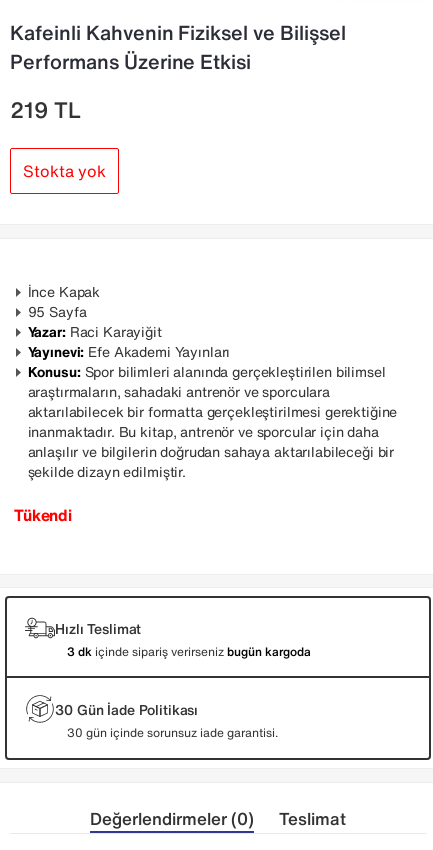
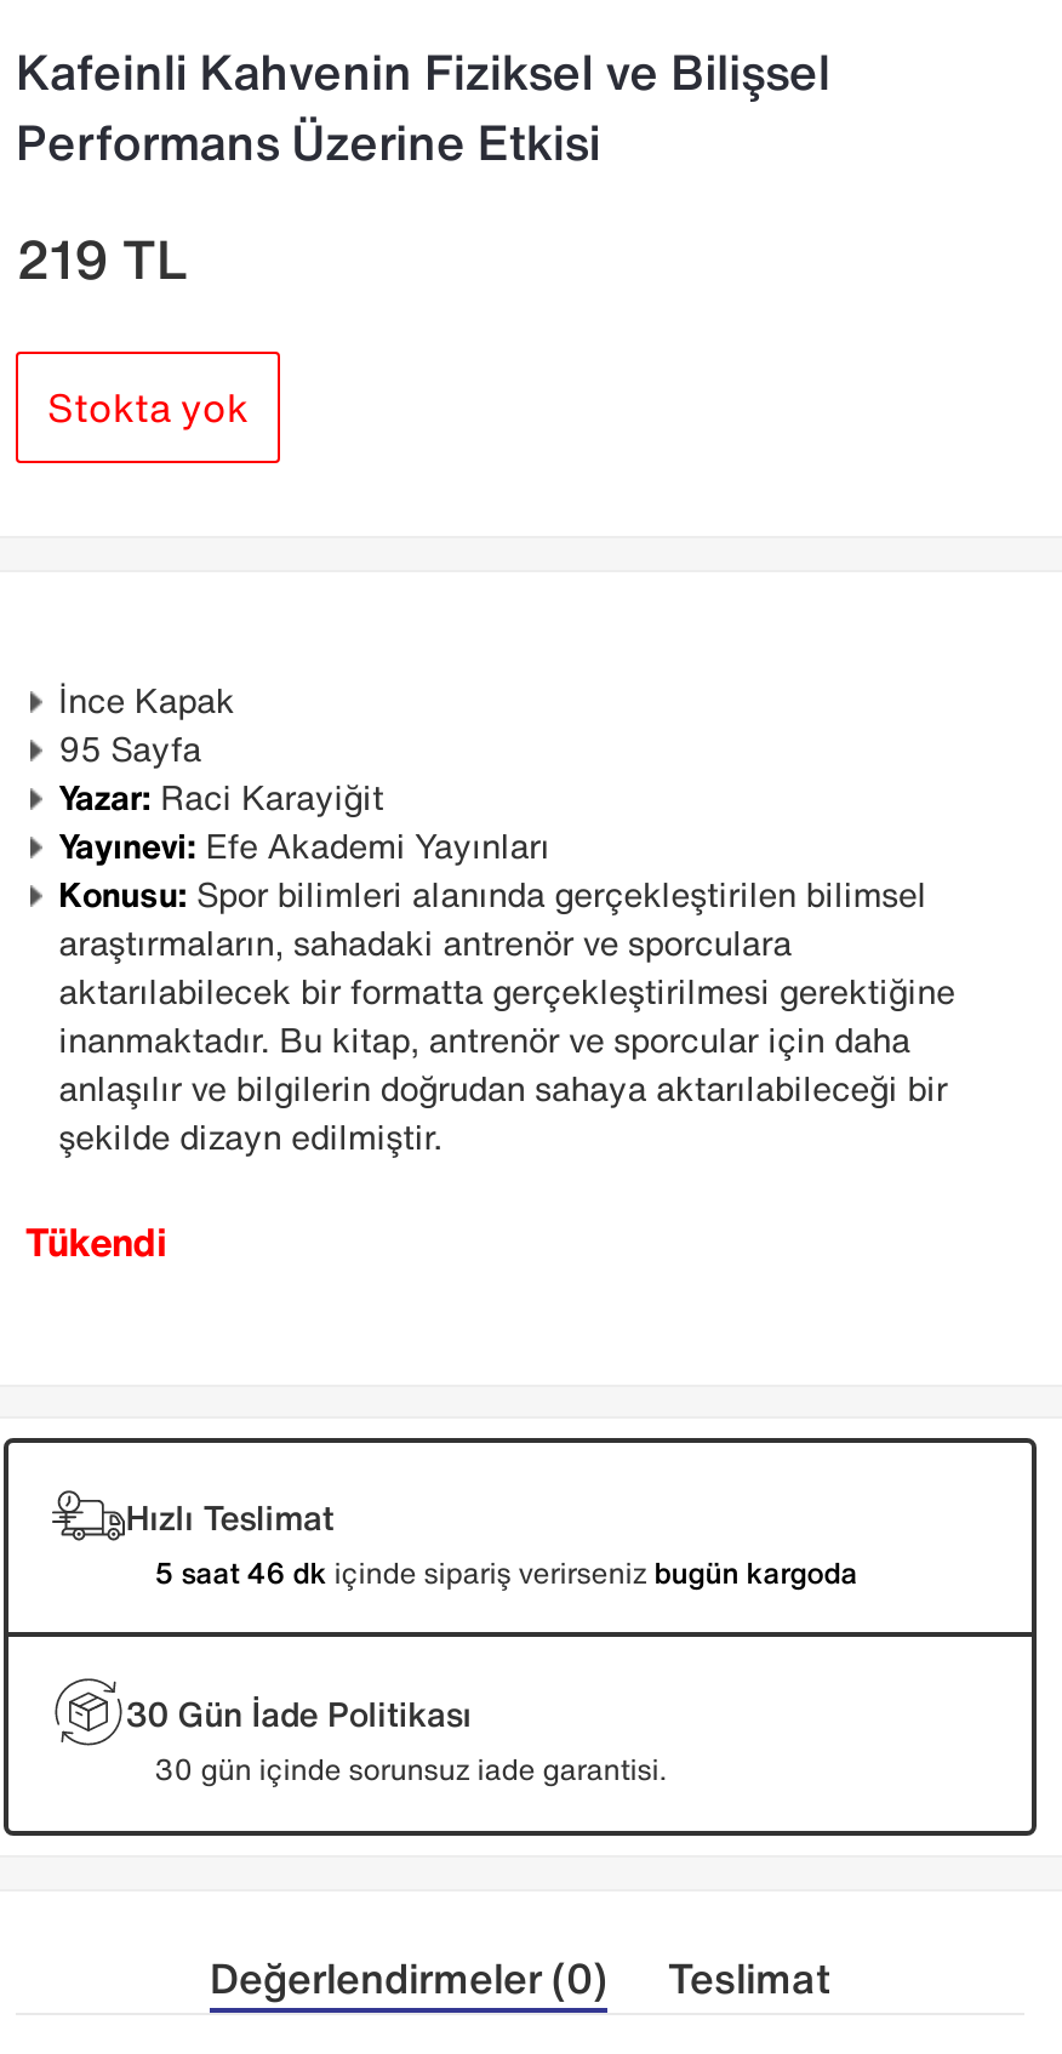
- 3 dk içinde sipariş verirseniz bugün kargoda
+ 5 saat 46 dk içinde sipariş verirseniz bugün kargoda
